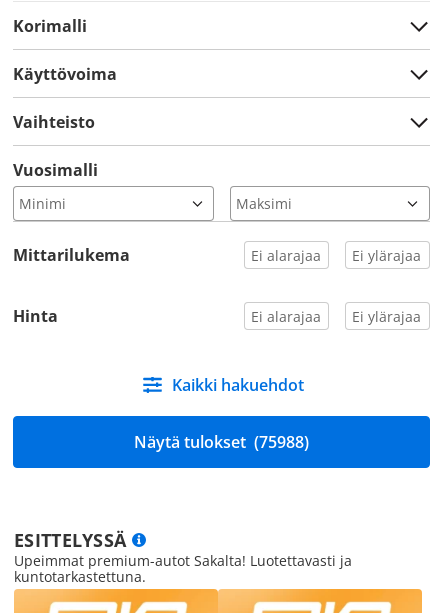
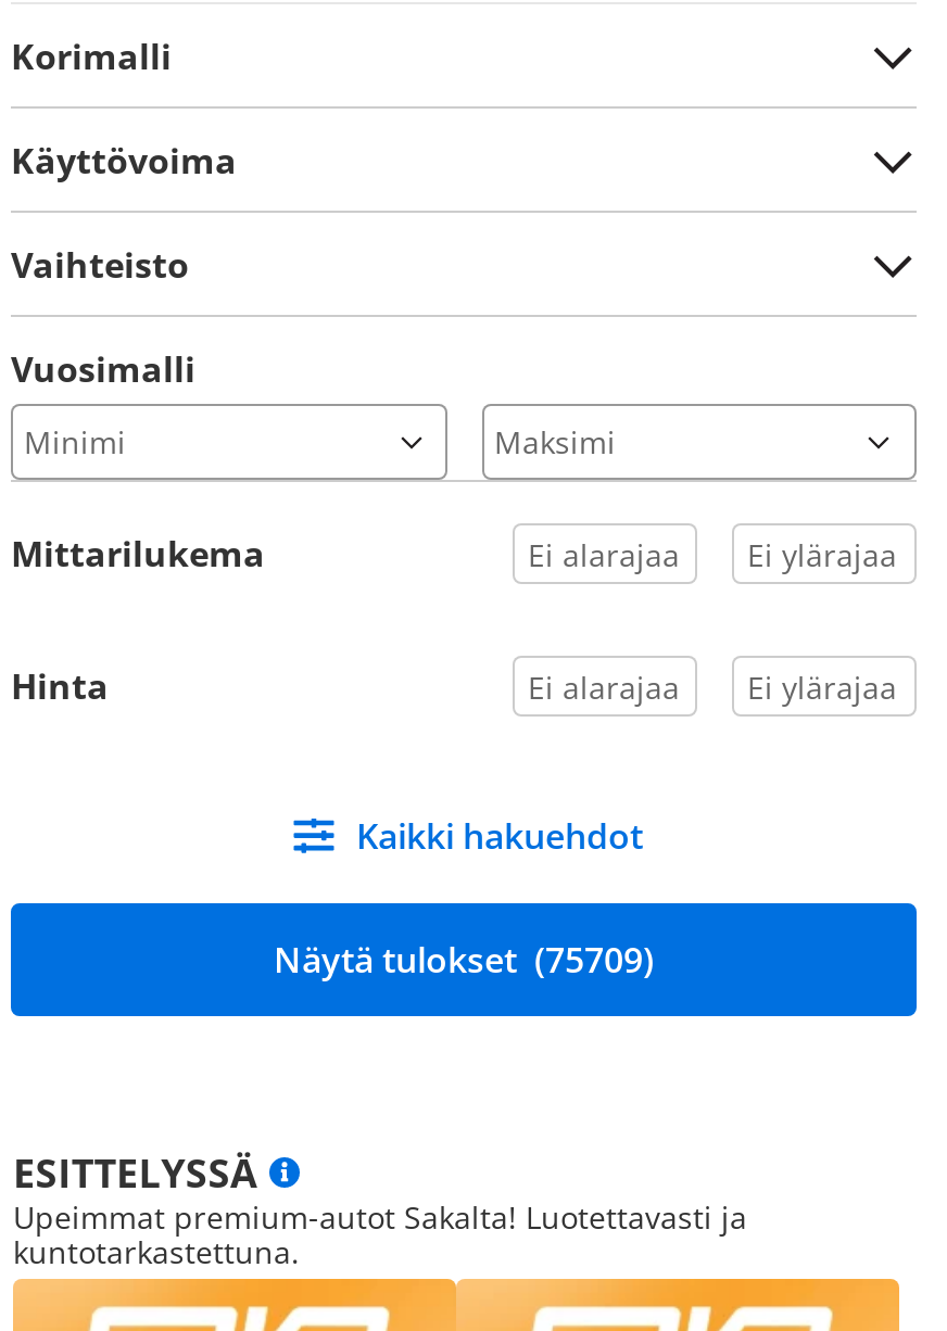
- Näytä tulokset (75988)
+ Näytä tulokset (75709)
